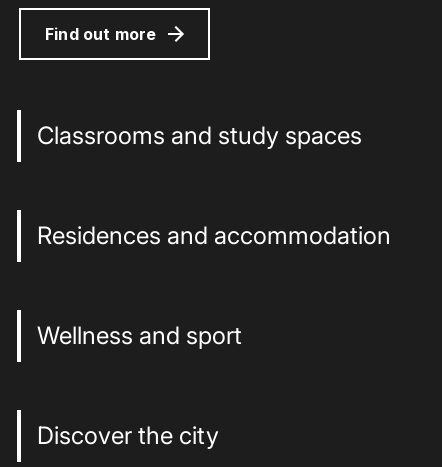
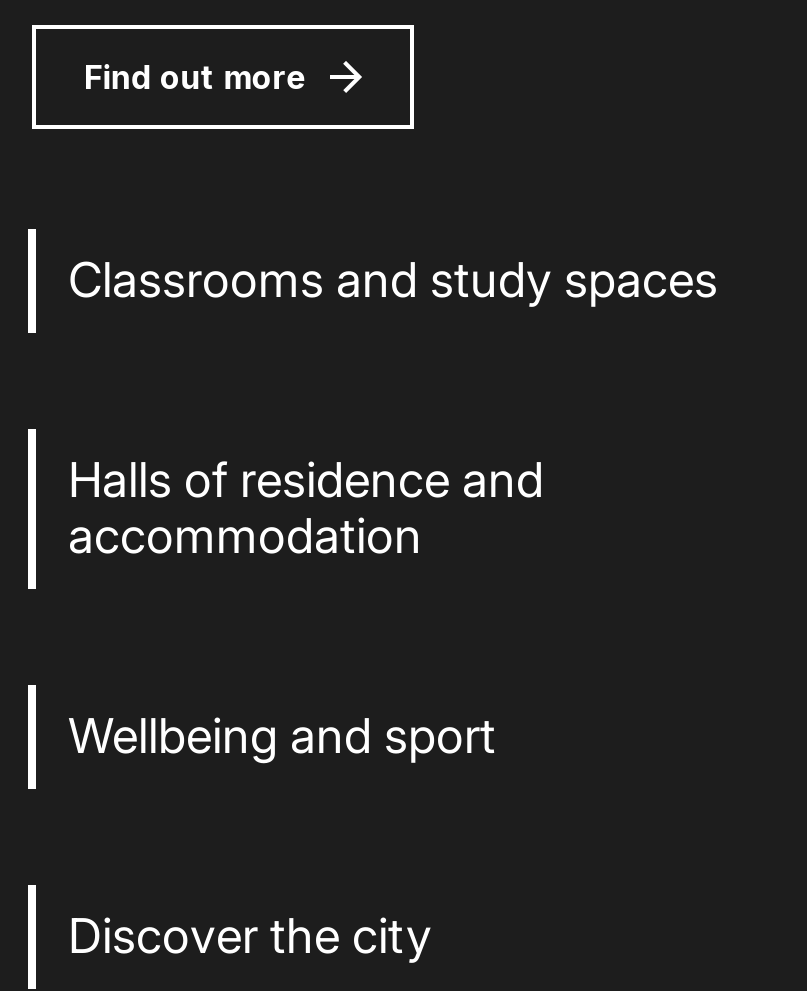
- Residences and accommodation
+ Halls of residence and
+ accommodation

- Wellness and sport
+ Wellbeing and sport
